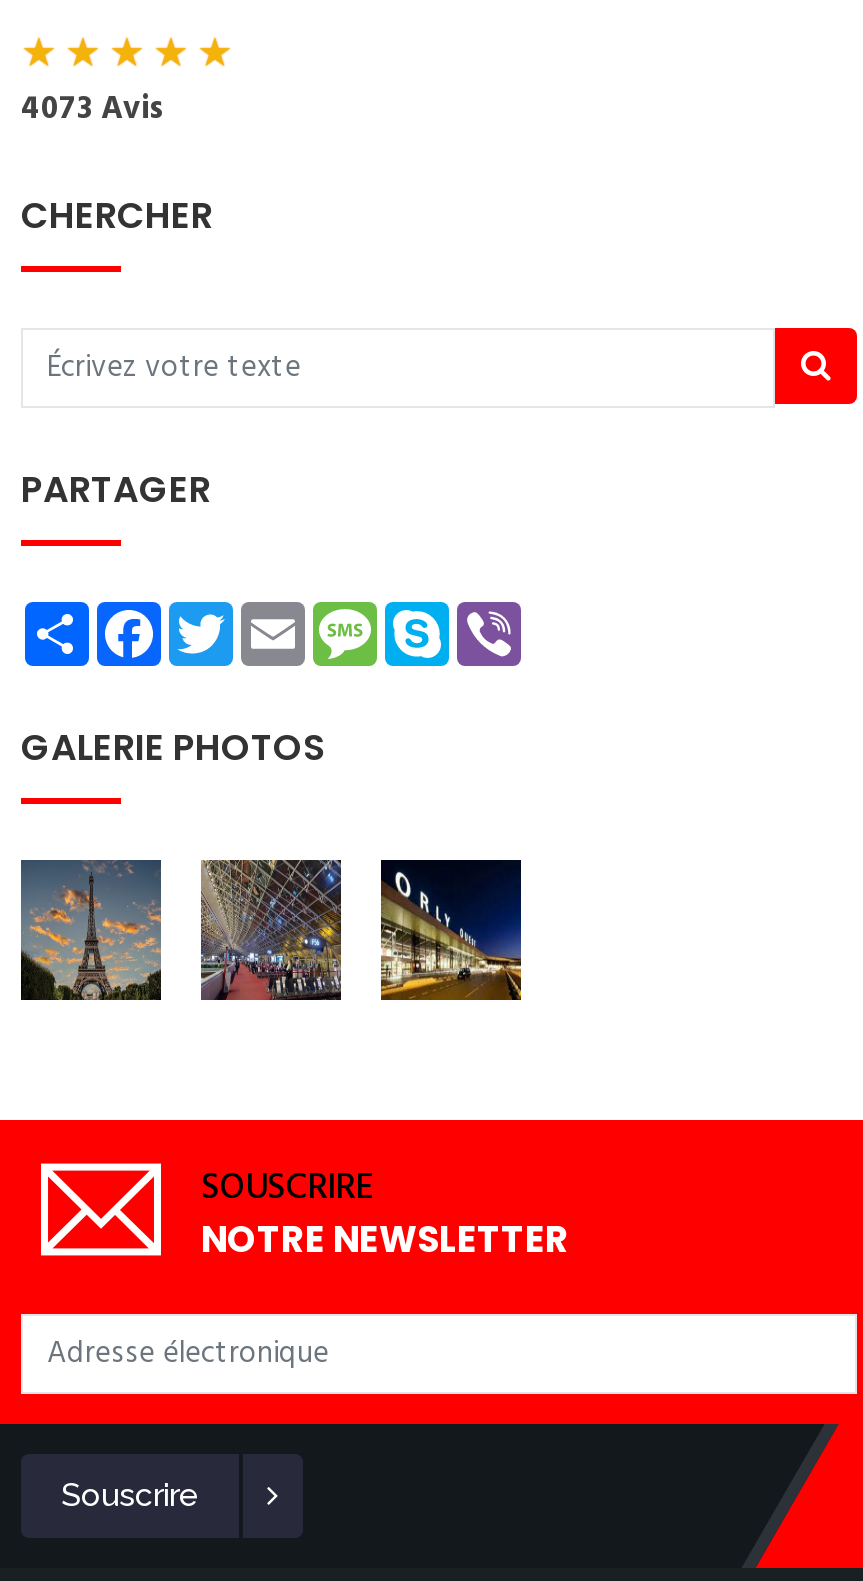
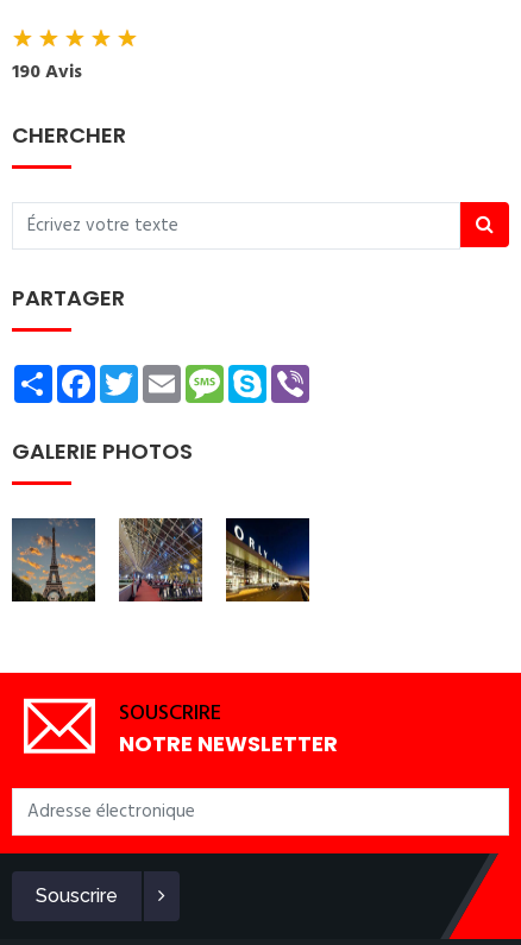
- 4073 Avis
+ 190 Avis
